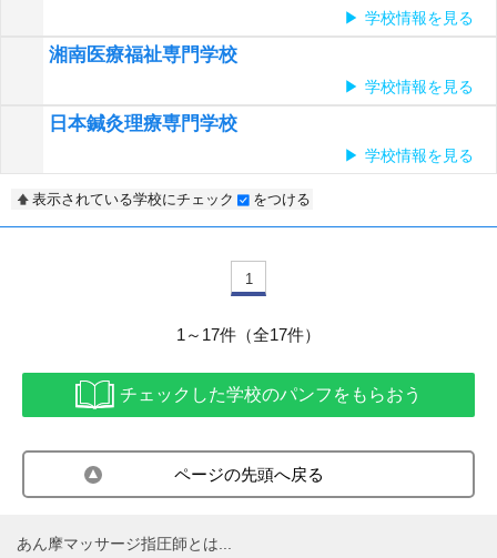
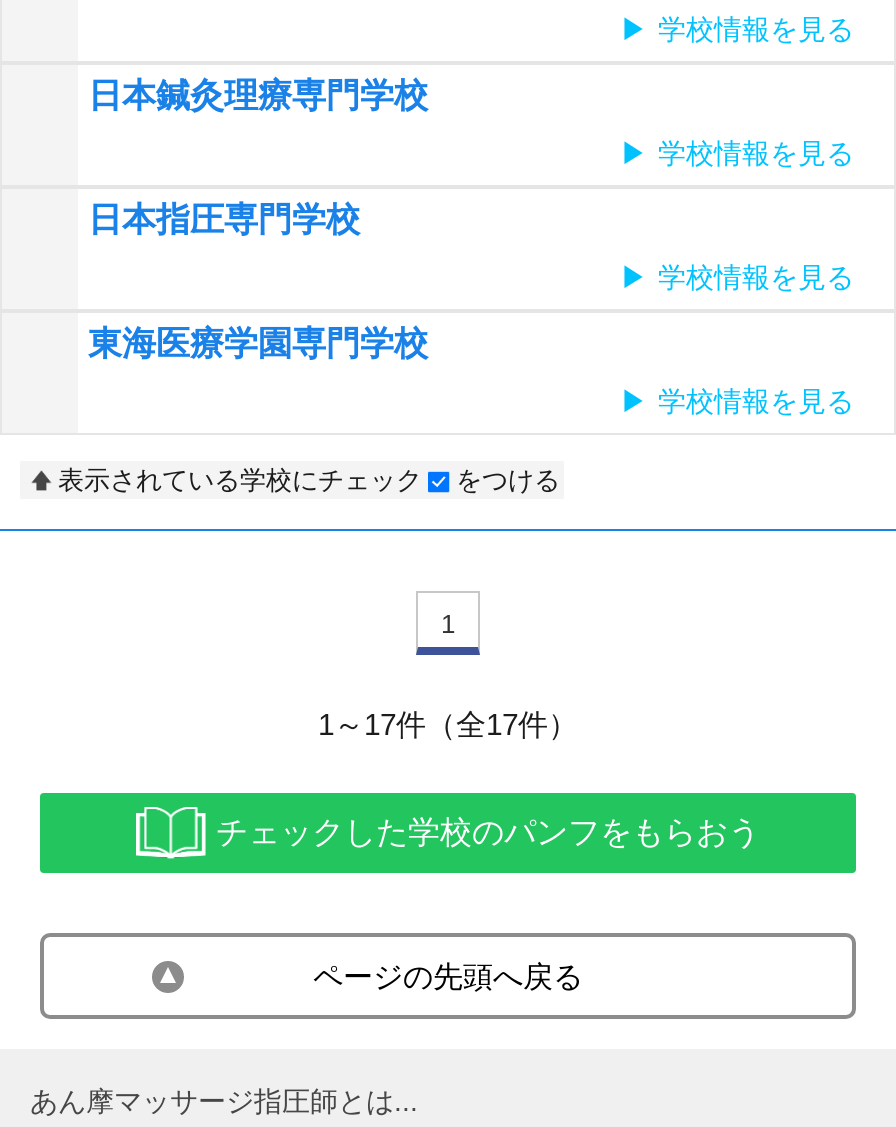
- 湘南医療福祉専門学校

+ 日本指圧専門学校
+ 学校情報を見る
+ 東海医療学園専門学校

moved up: 日本鍼灸理療専門学校
